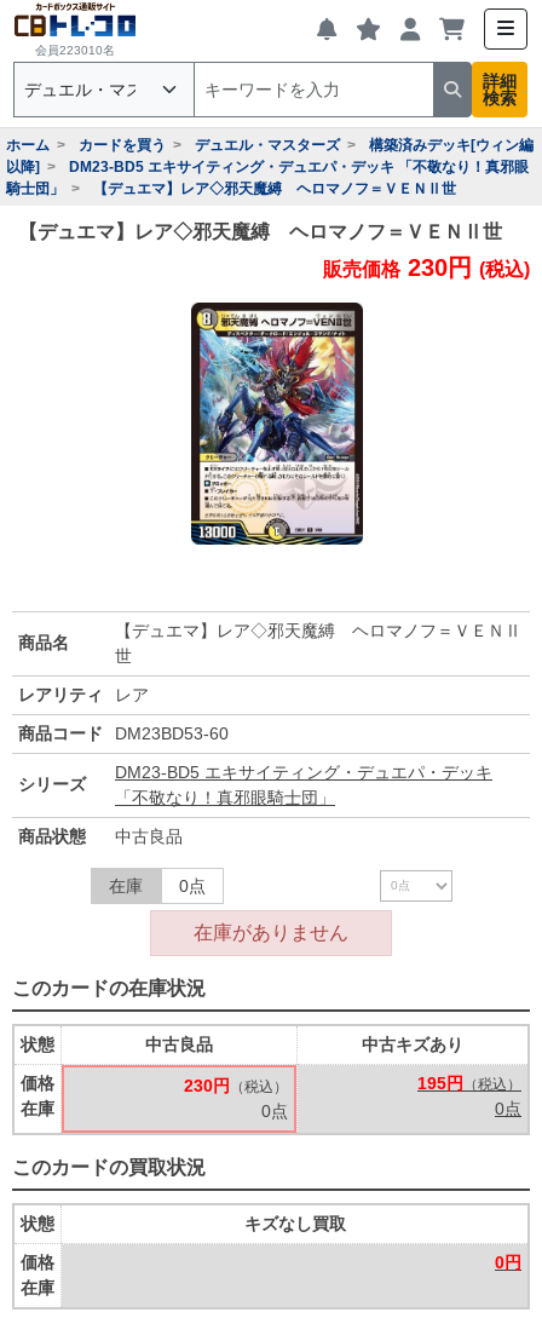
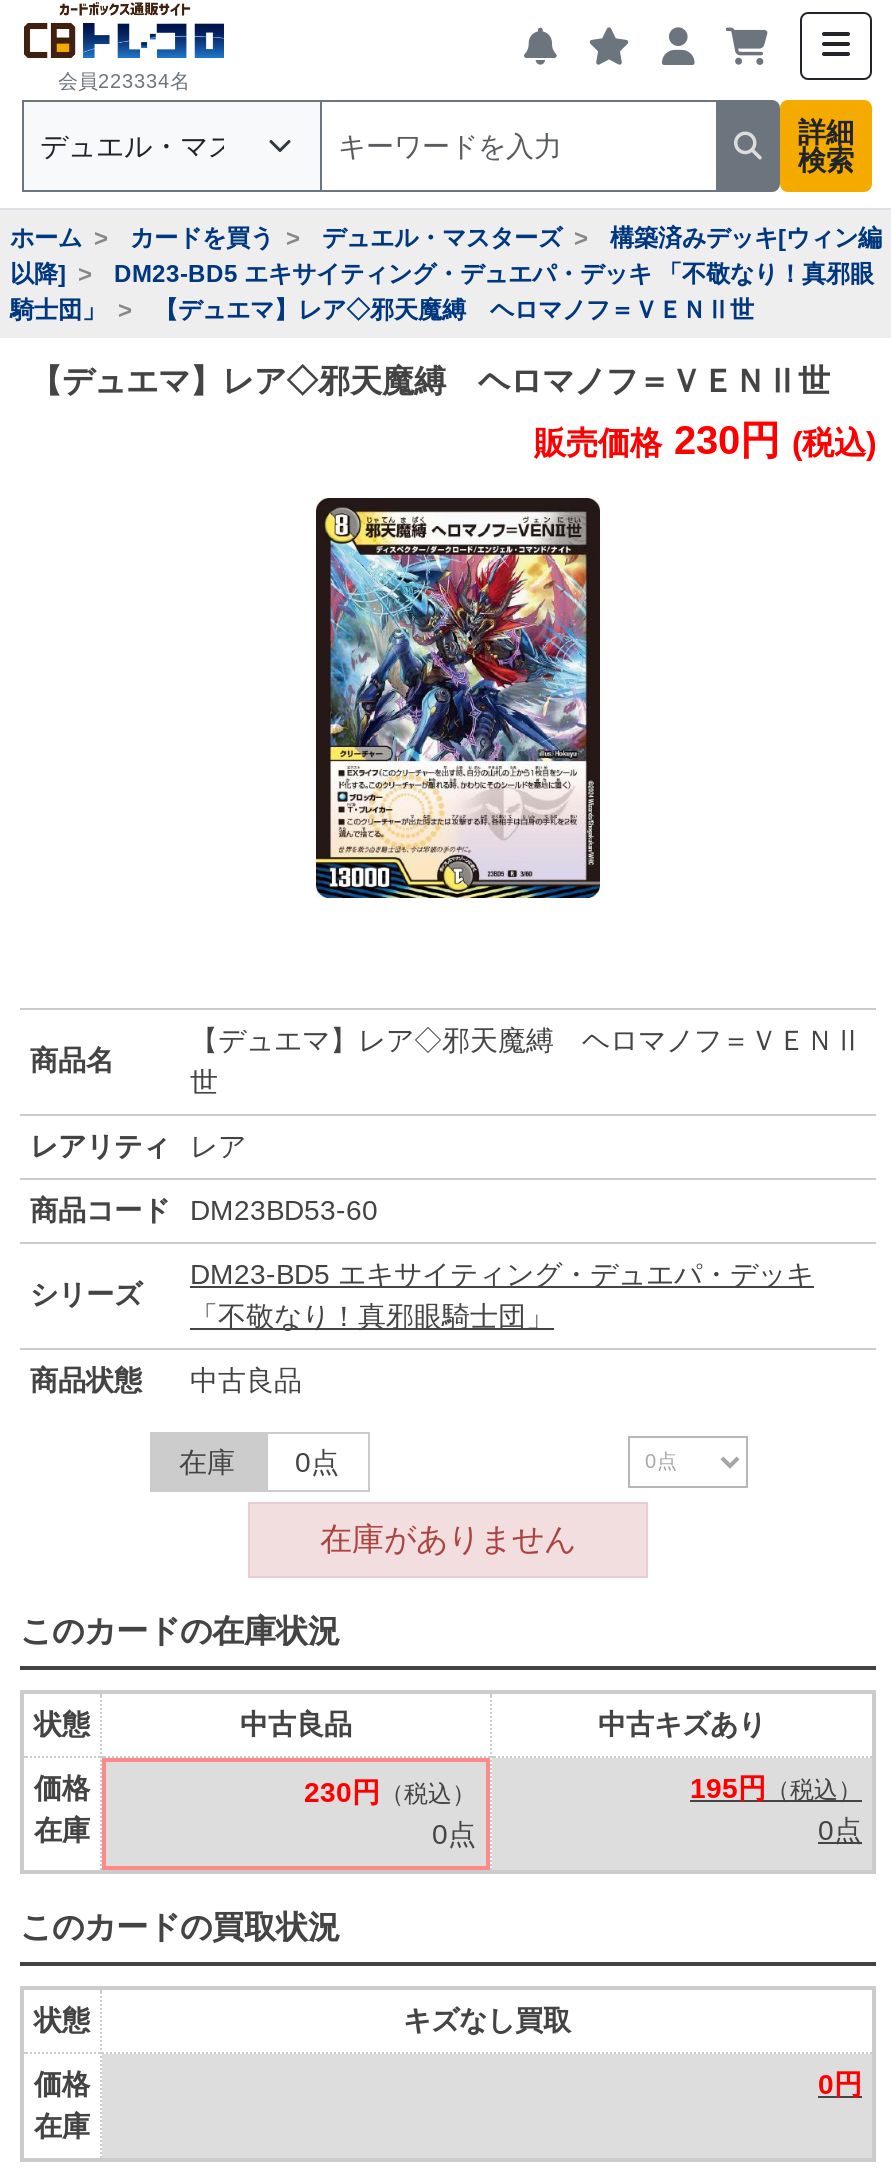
- 会員223010名
+ 会員223334名
